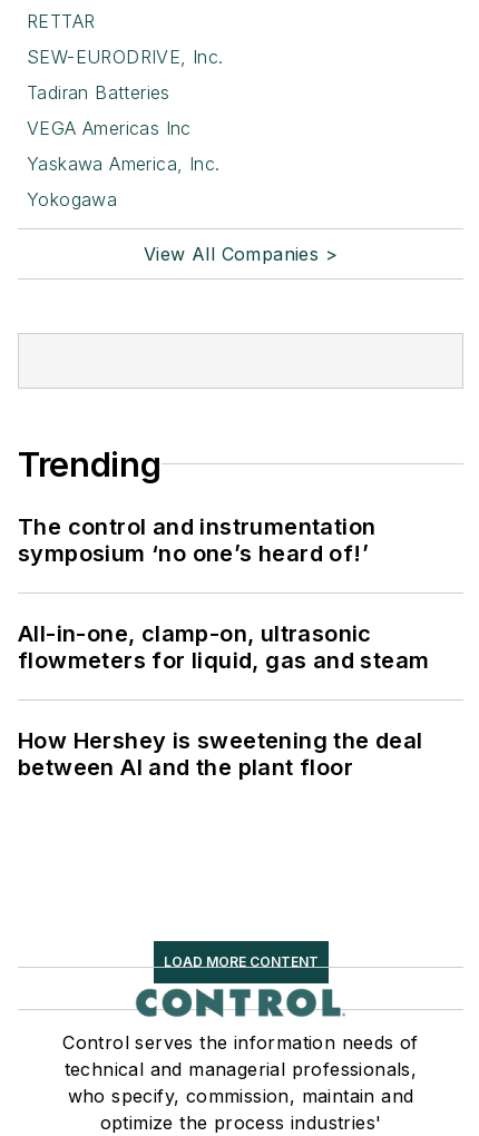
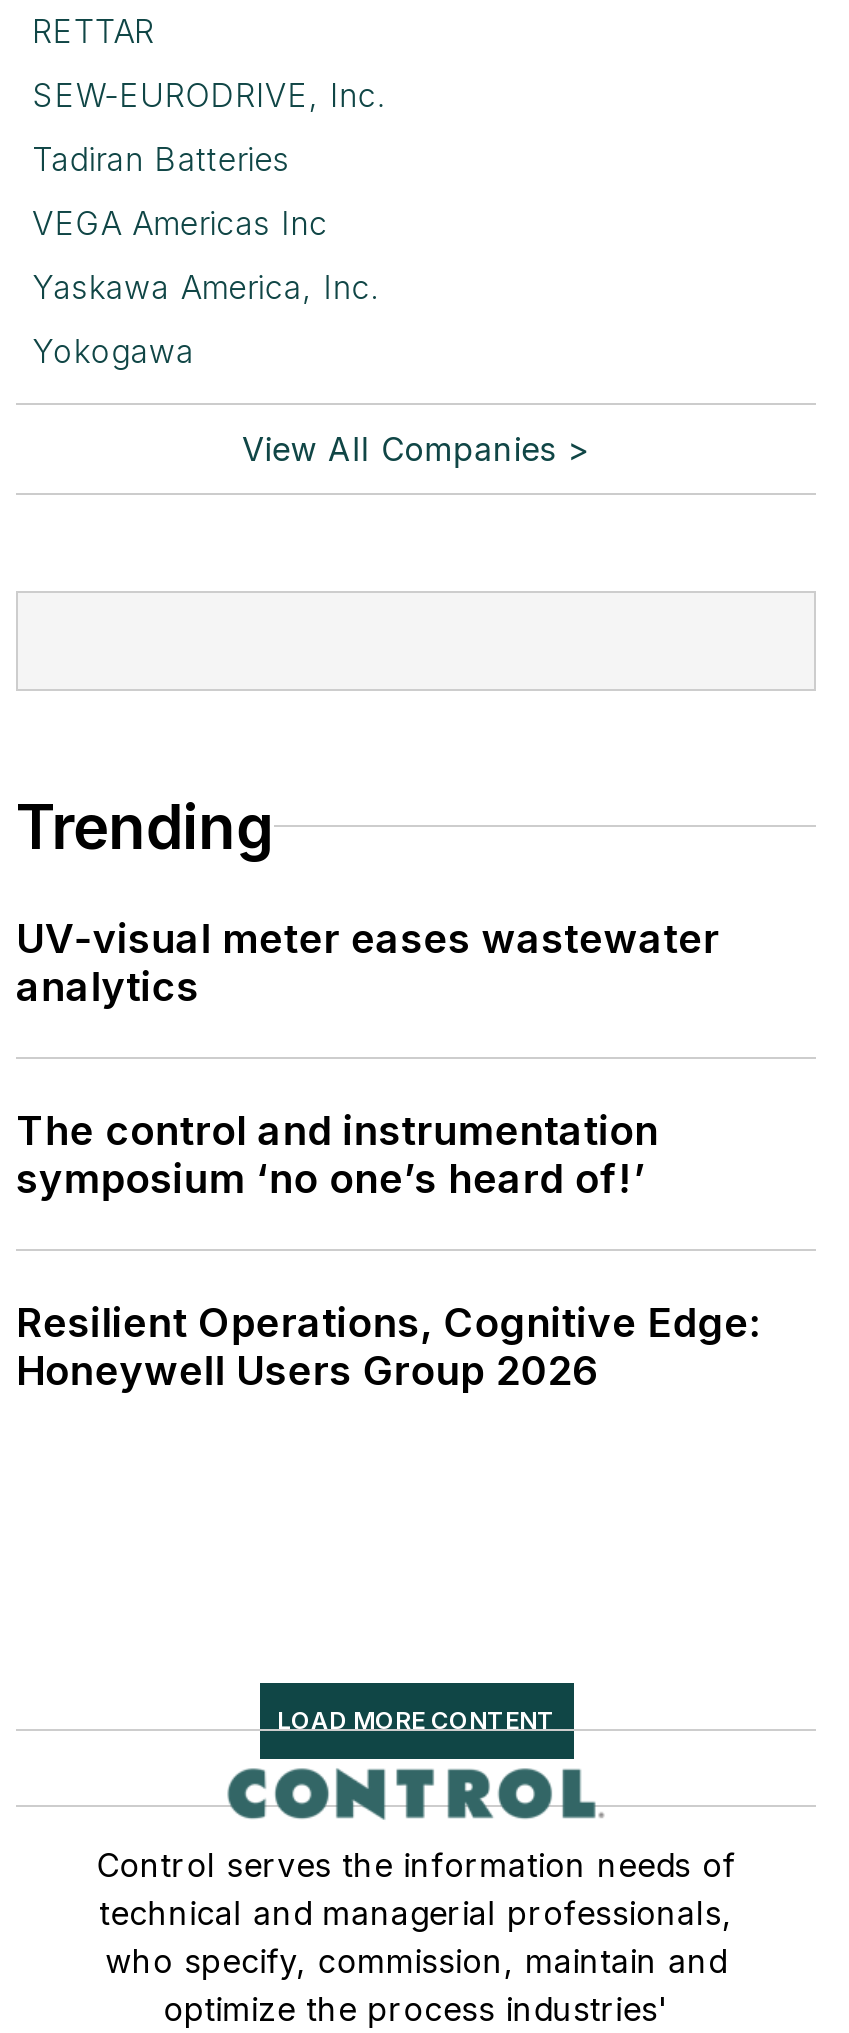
+ UV-visual meter eases wastewater
+ analytics

moved down: The control and instrumentation | symposium ‘no one’s heard of!’

- All-in-one, clamp-on, ultrasonic
- flowmeters for liquid, gas and steam
- How Hershey is sweetening the deal
- between AI and the plant floor
+ Resilient Operations, Cognitive Edge:
+ Honeywell Users Group 2026
